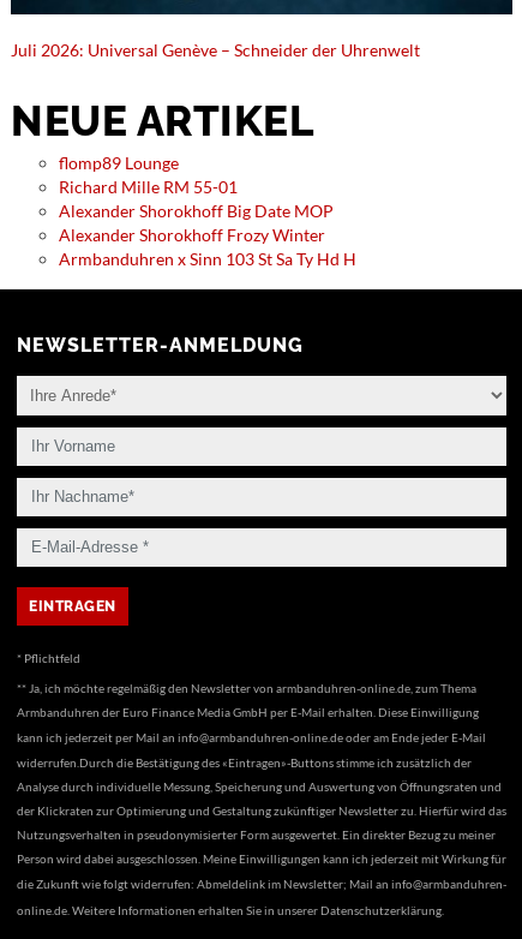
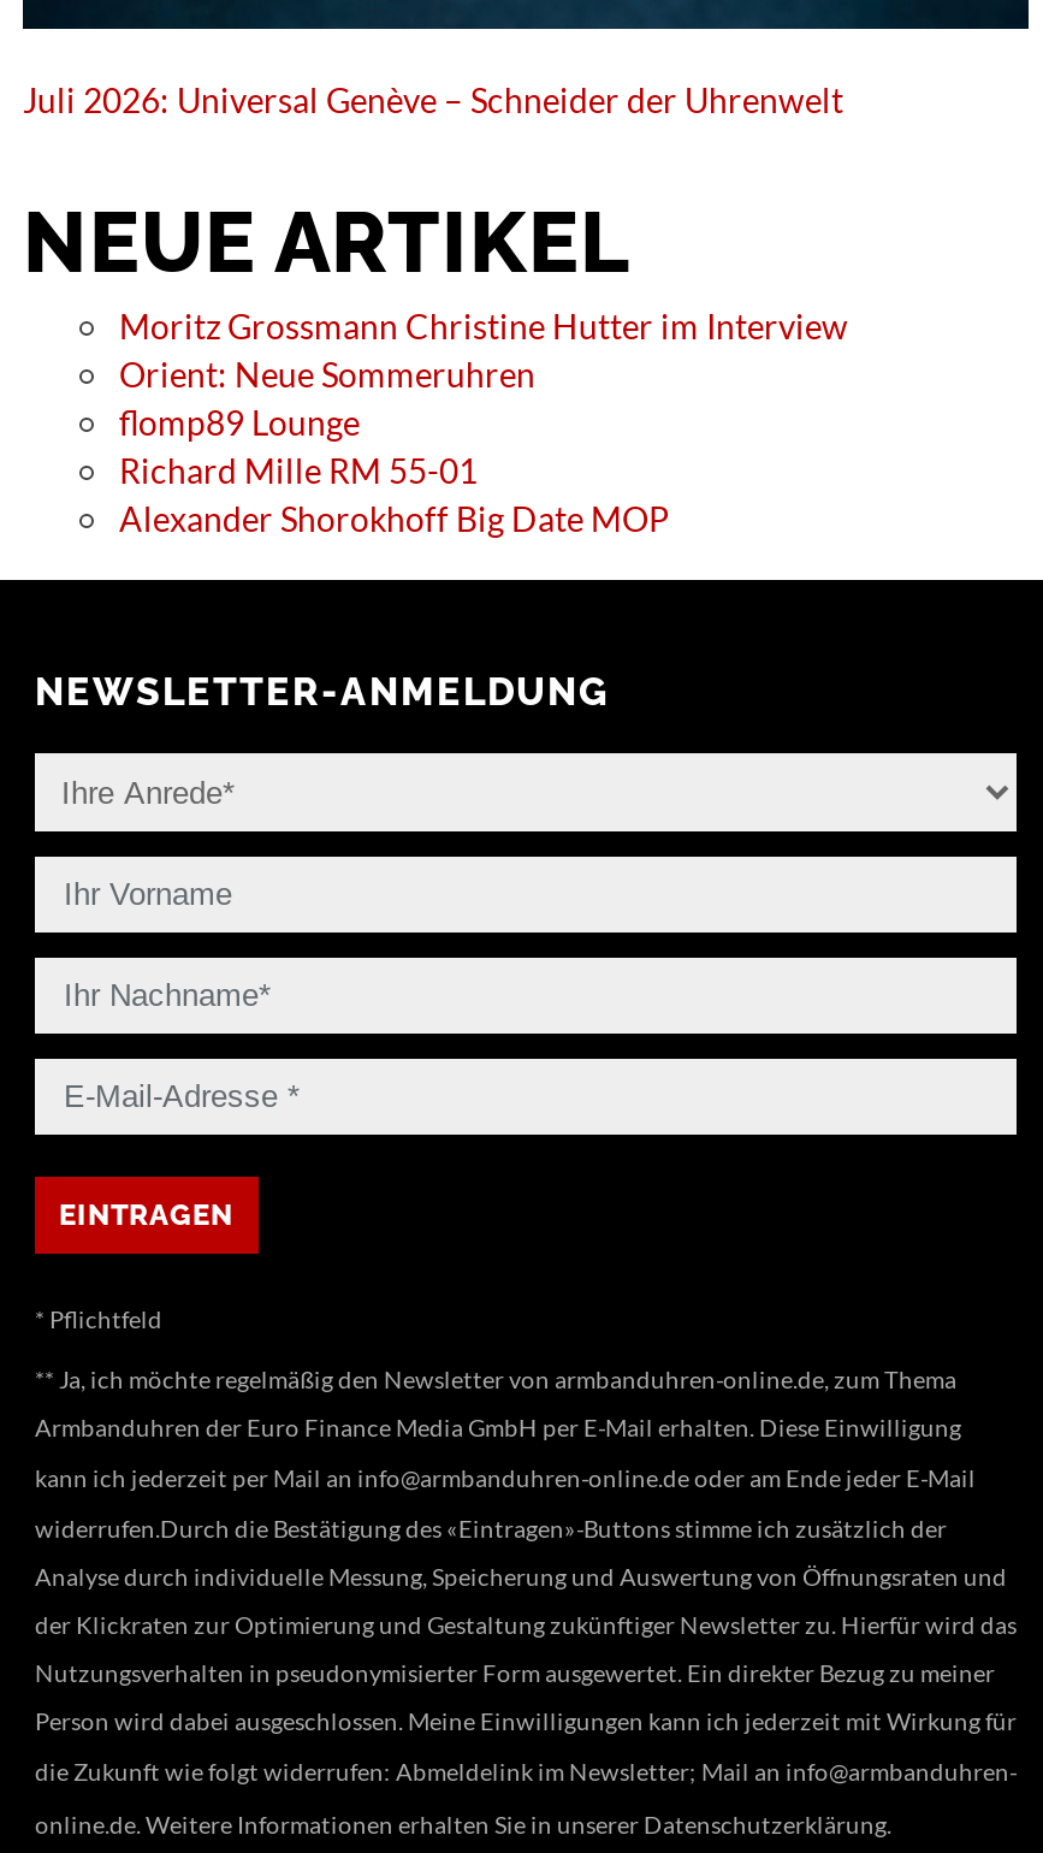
+ Moritz Grossmann Christine Hutter im Interview
+ Orient: Neue Sommeruhren

moved down: flomp89 Lounge | Richard Mille RM 55-01 | Alexander Shorokhoff Big Date MOP

- Alexander Shorokhoff Frozy Winter
- Armbanduhren x Sinn 103 St Sa Ty Hd H
